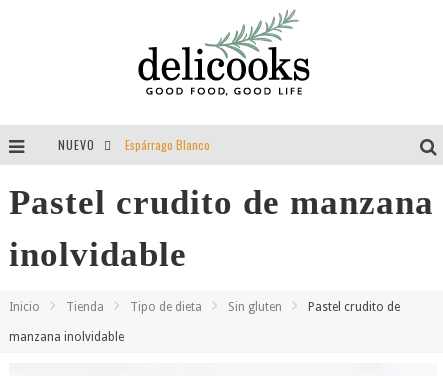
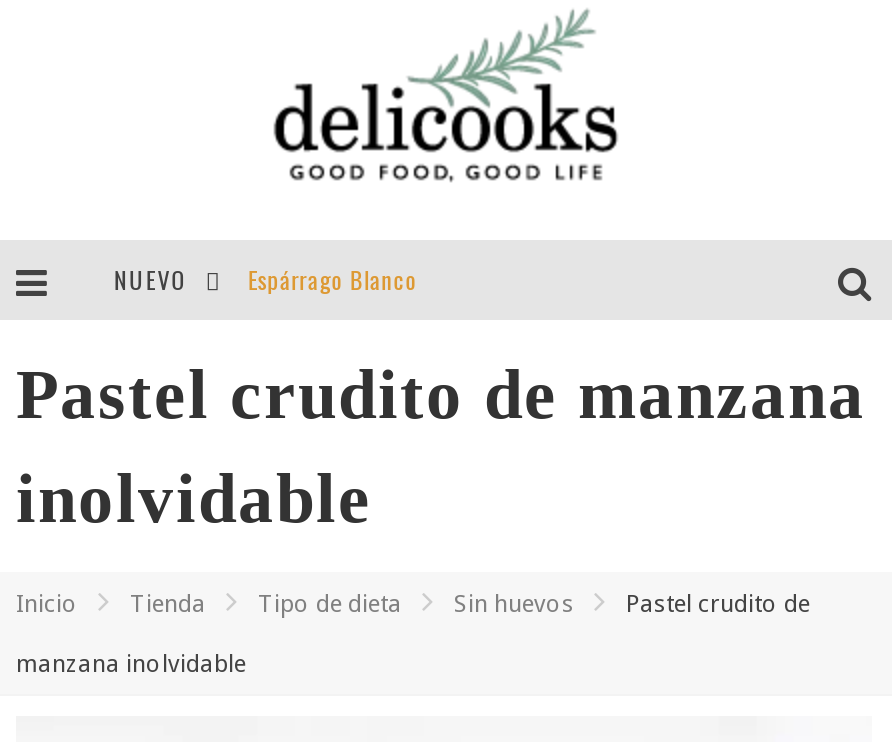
- Sin gluten
+ Sin huevos
